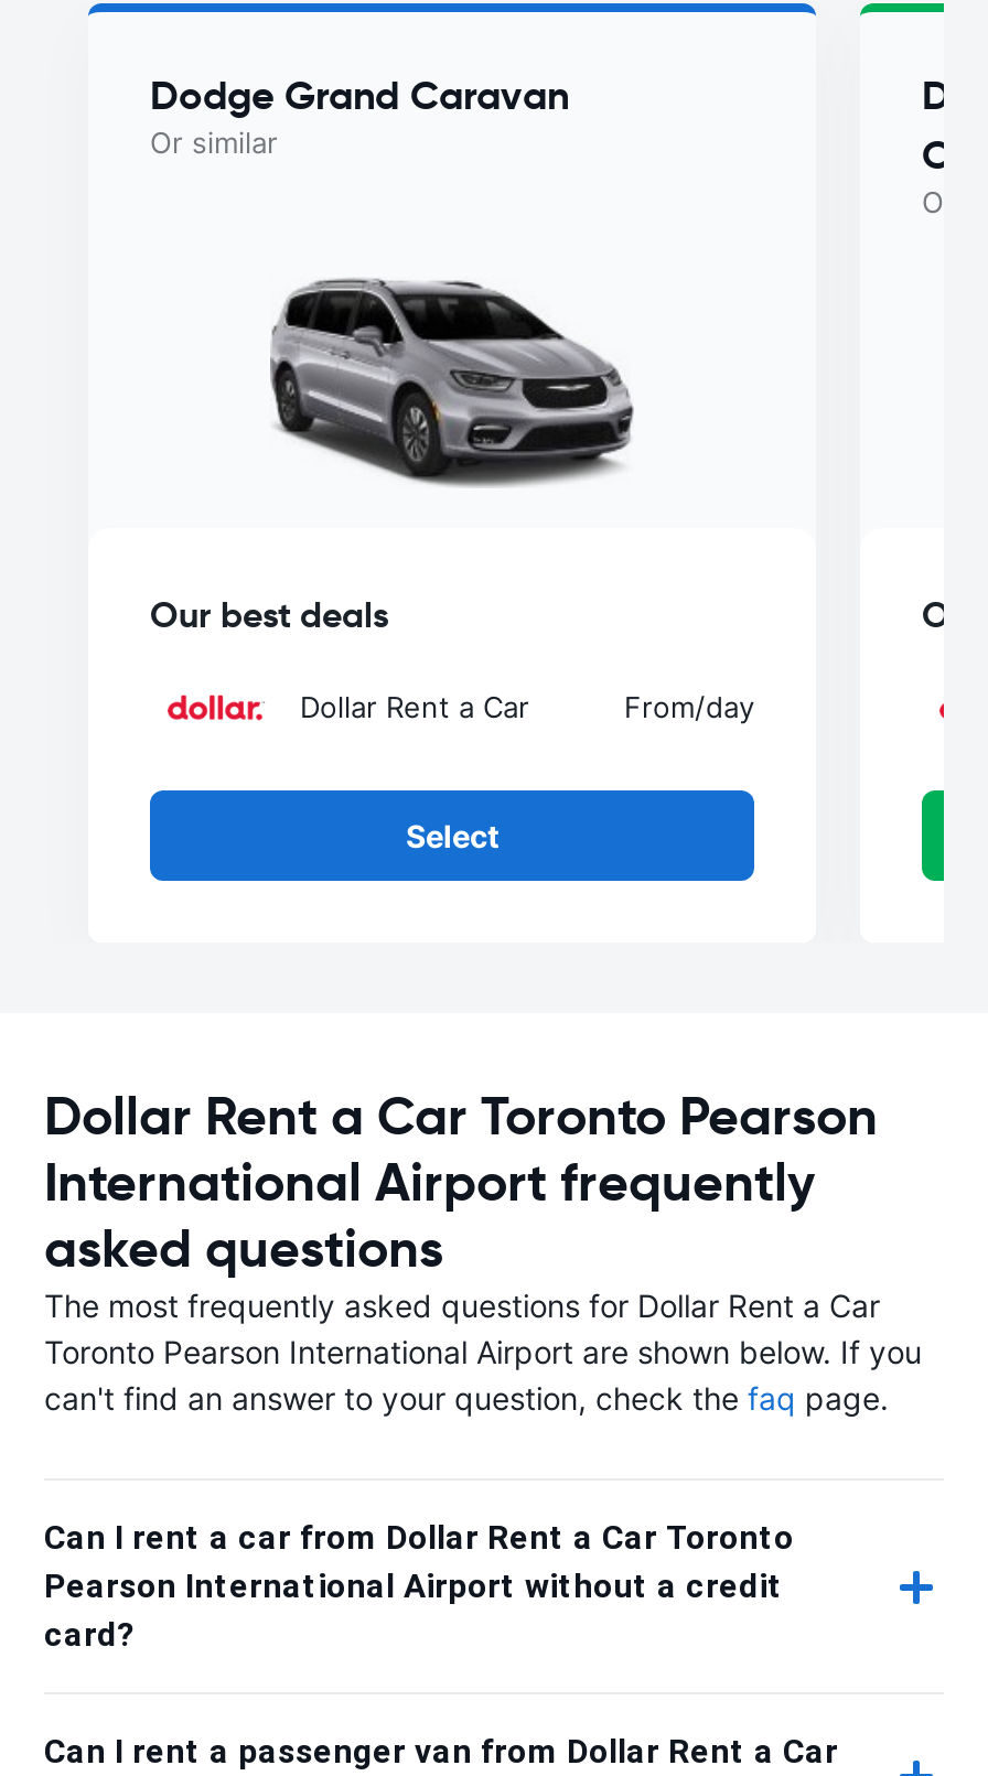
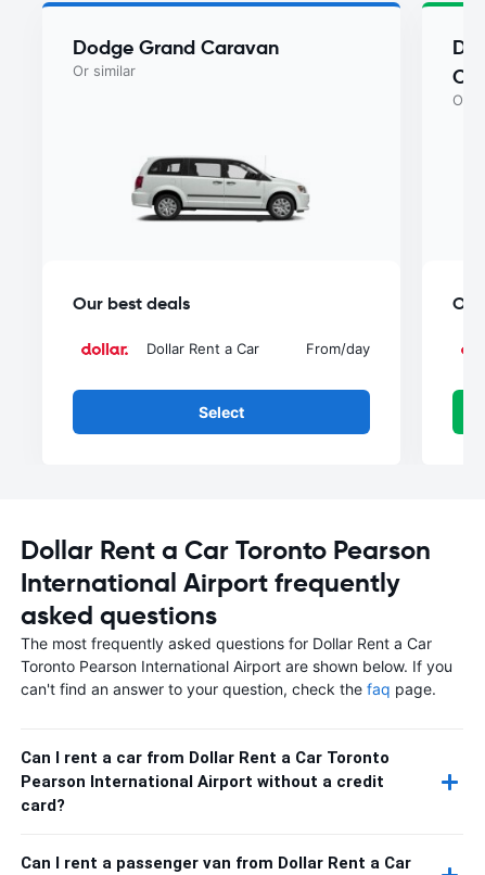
- [image]
+ [image]
